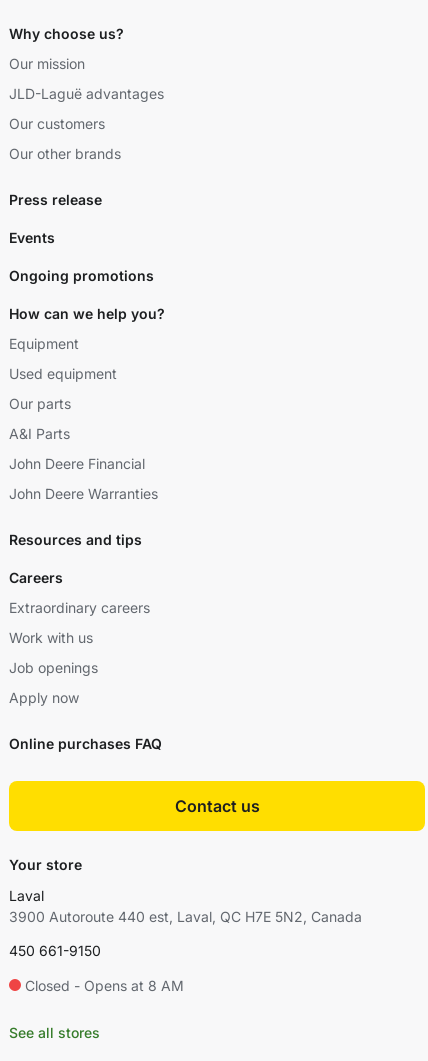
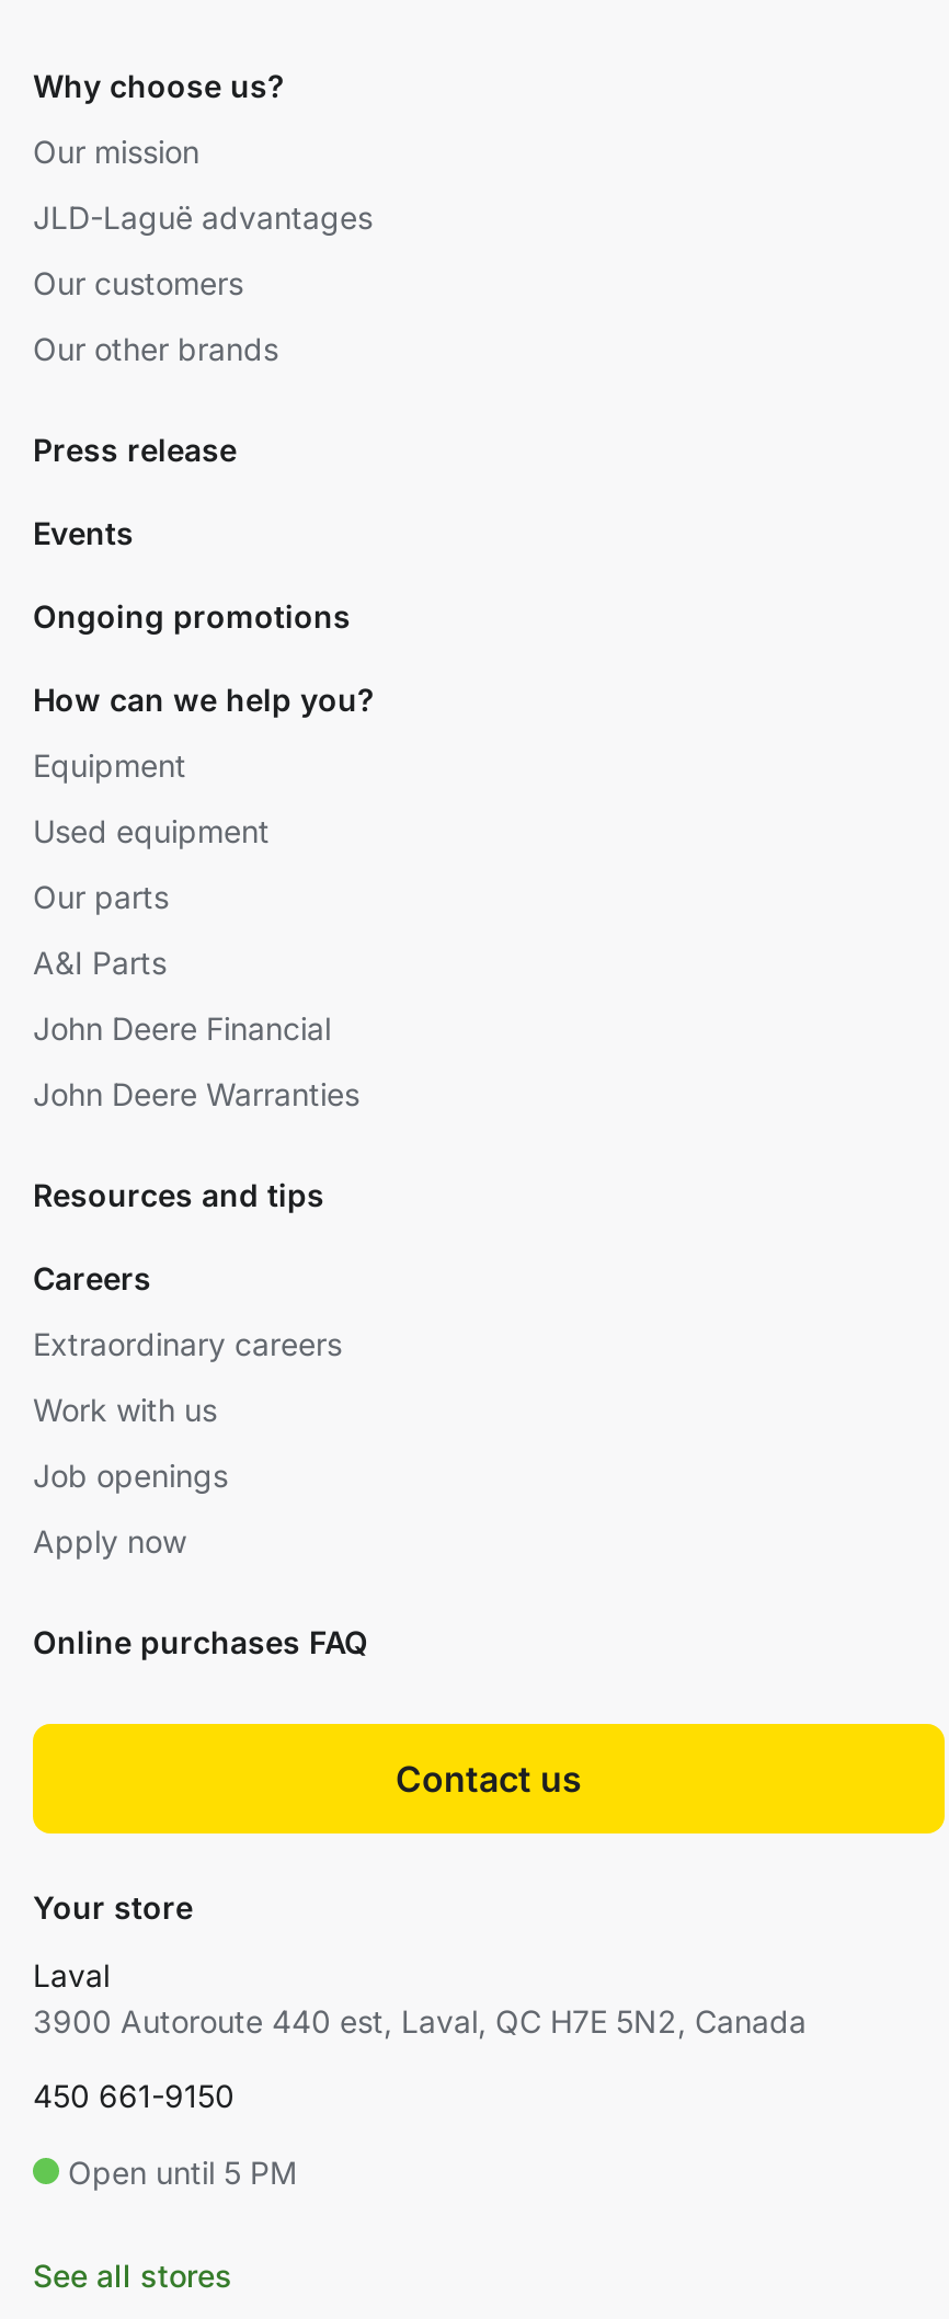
- Closed - Opens at 8 AM
+ Open until 5 PM
